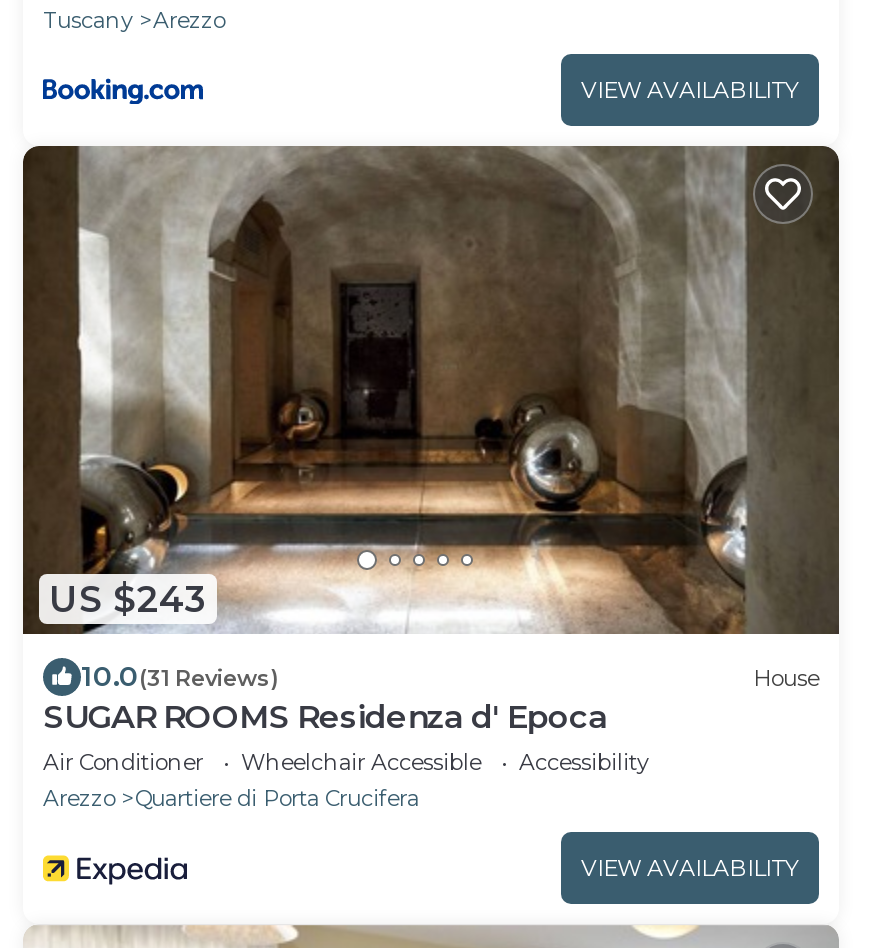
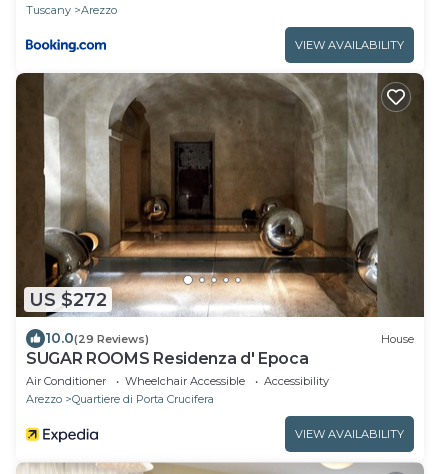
- US $243
+ US $272

- 10.0(31 Reviews)
+ 10.0(29 Reviews)
